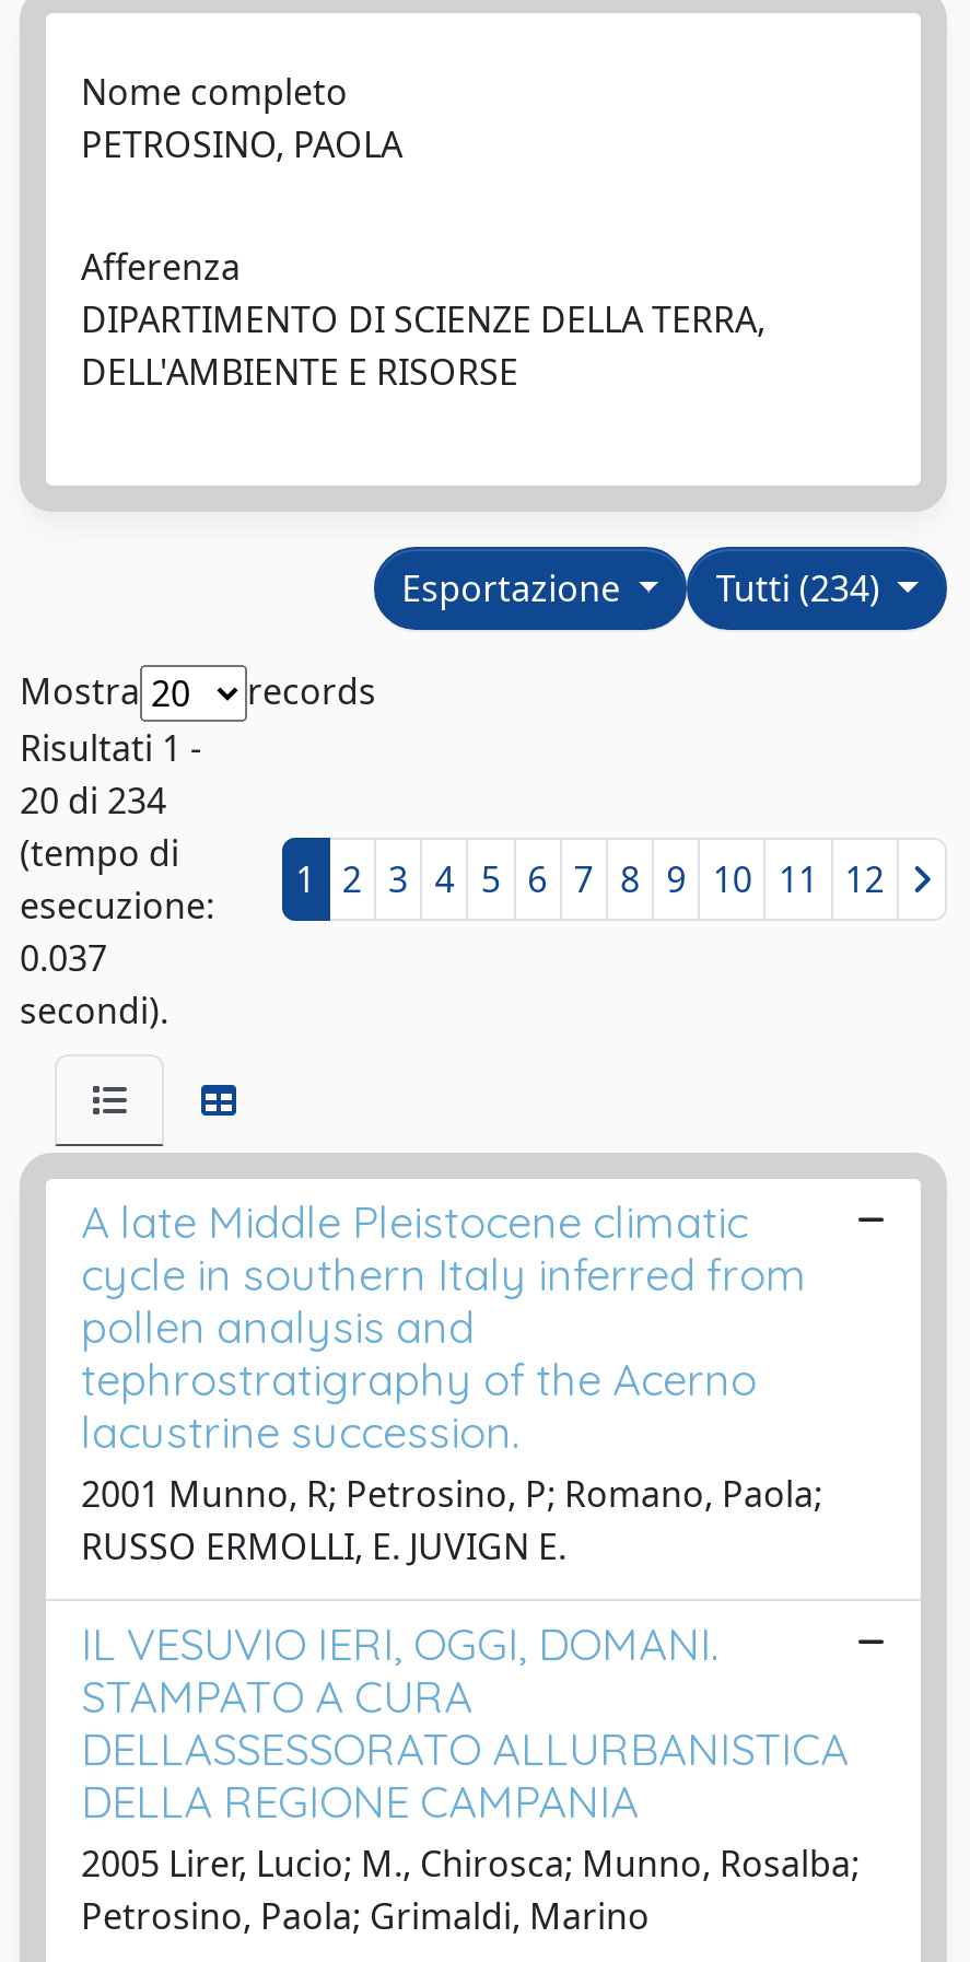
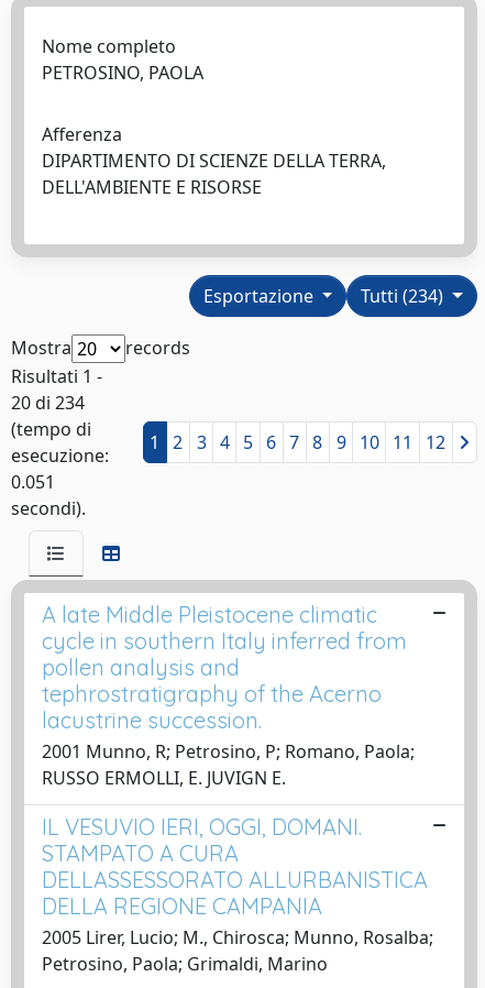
- 0.037
+ 0.051
